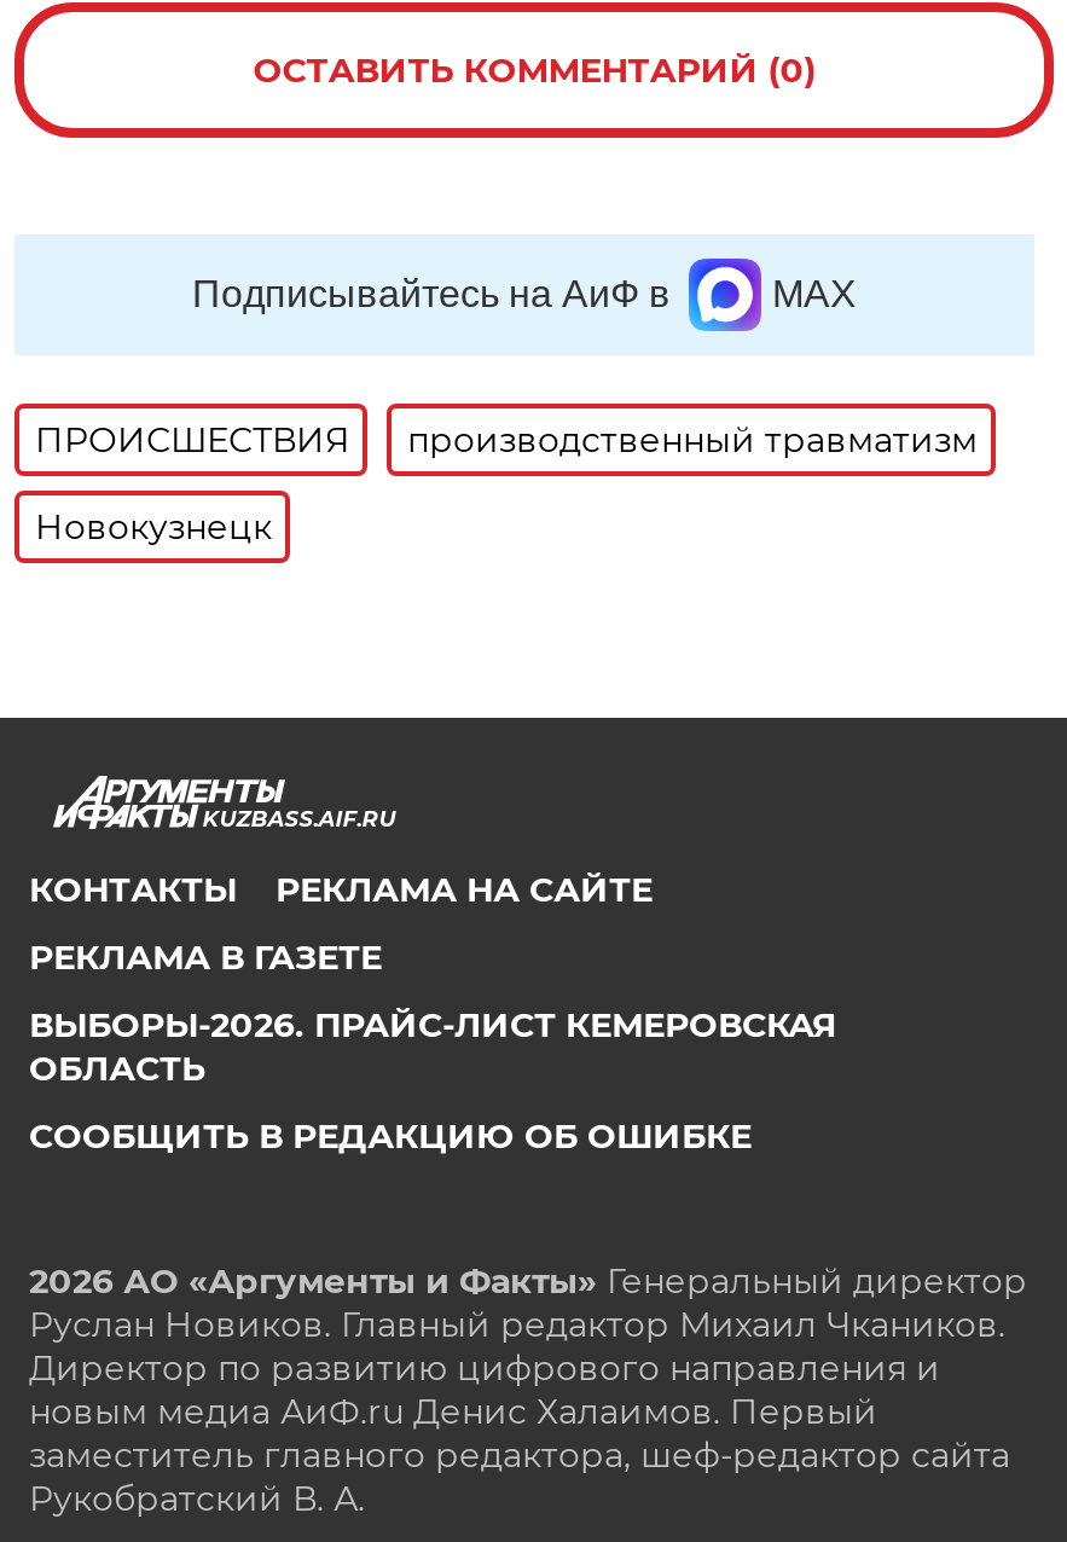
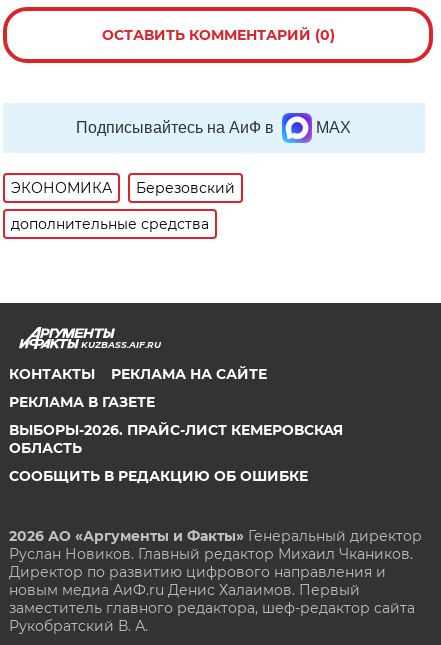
- ПРОИСШЕСТВИЯ
- производственный травматизм
+ ЭКОНОМИКА
+ Березовский

- Новокузнецк
+ дополнительные средства
